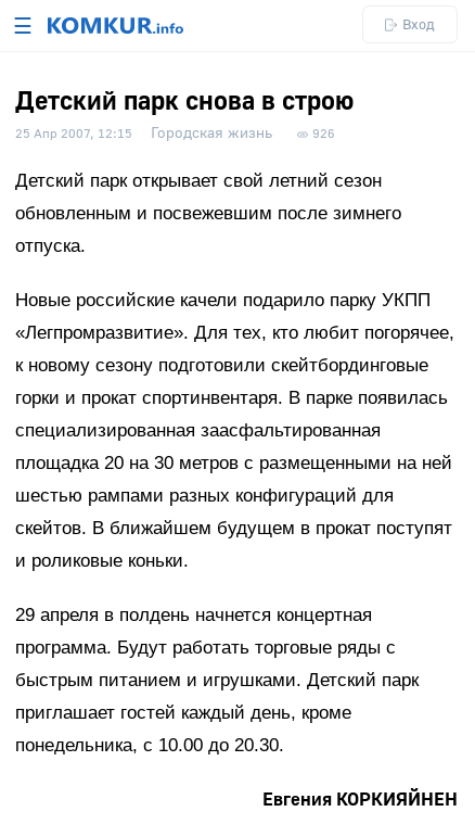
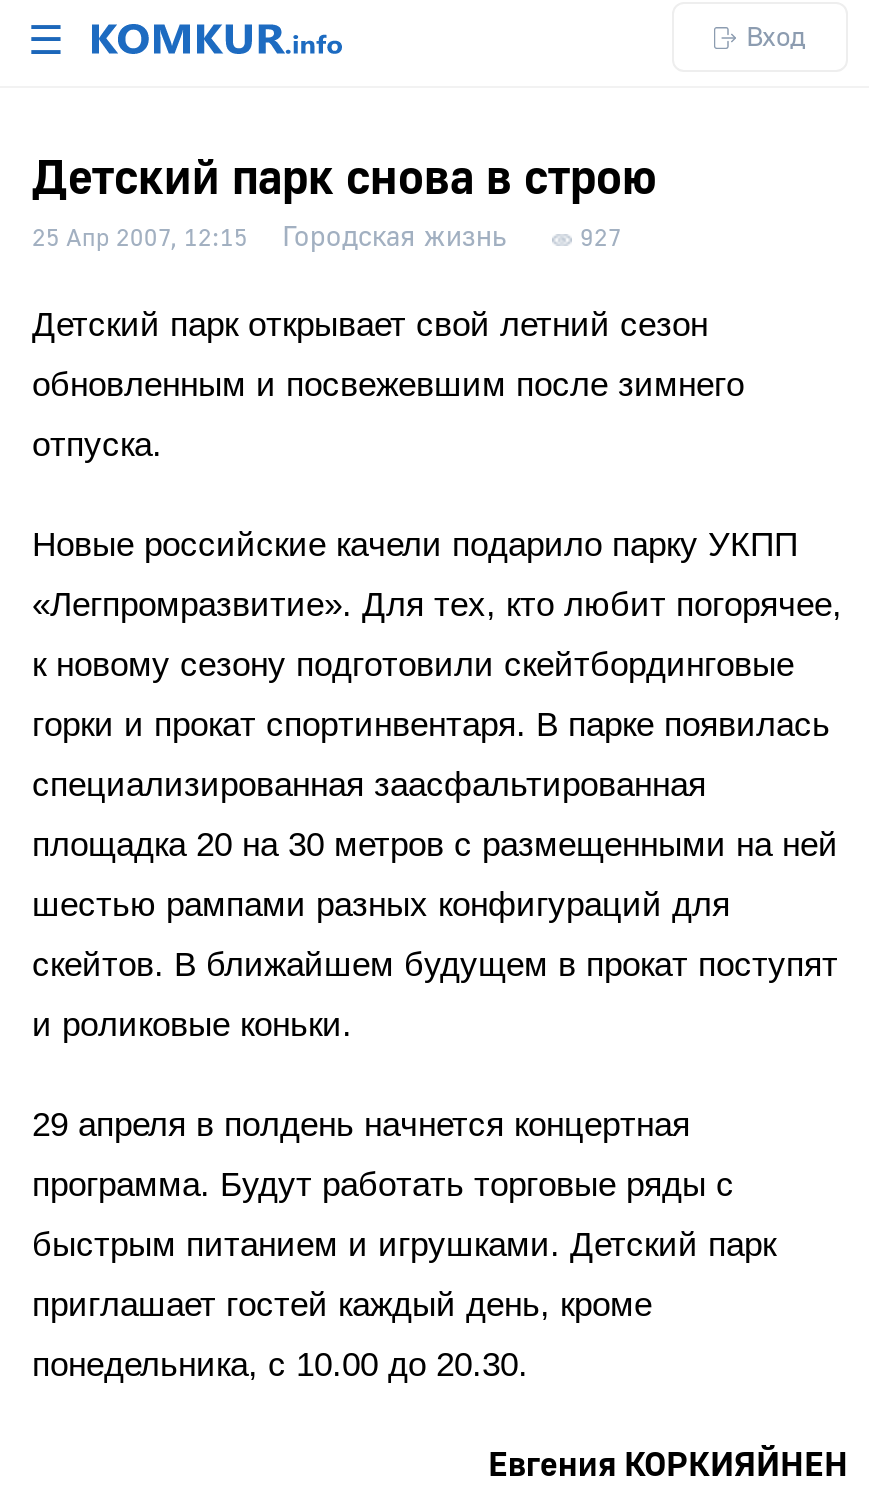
- 926
+ 927
